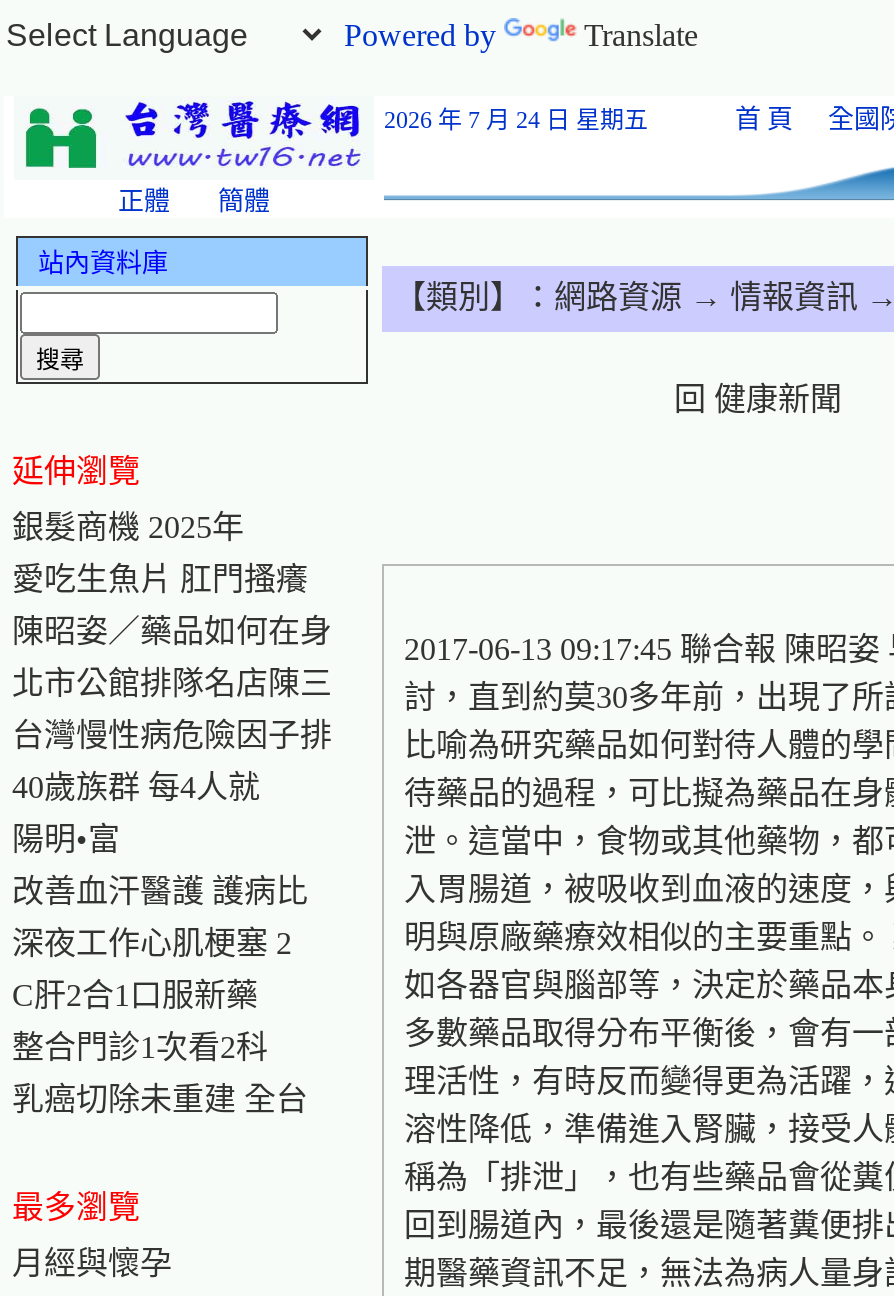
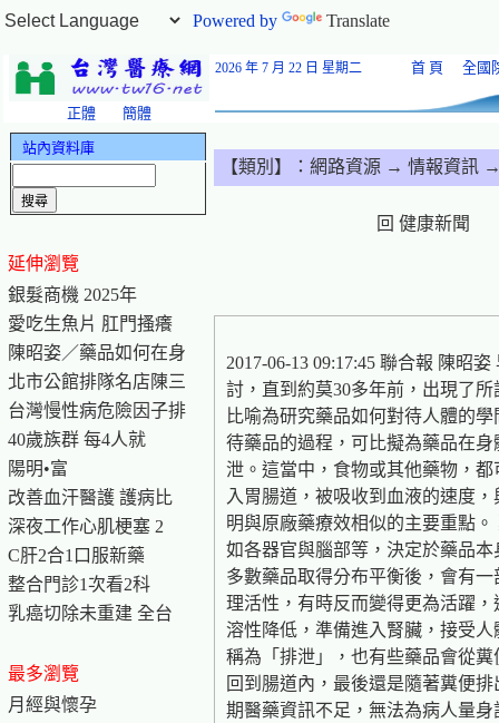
- 2026 年 7 月 24 日星期五
+ 2026 年 7 月 22 日星期二
